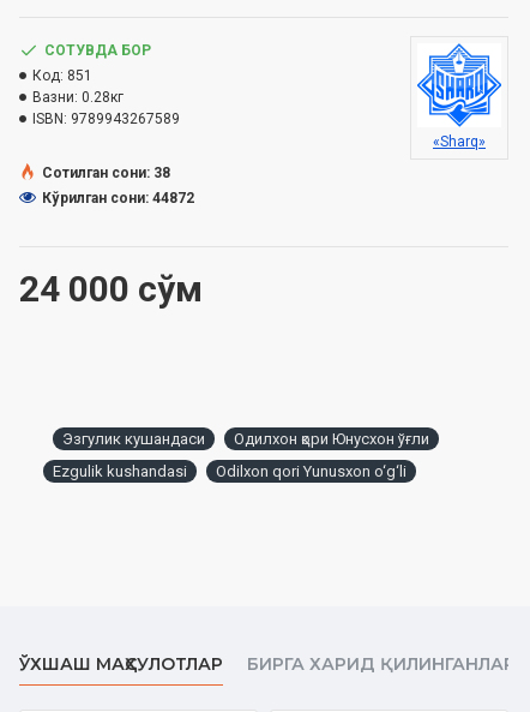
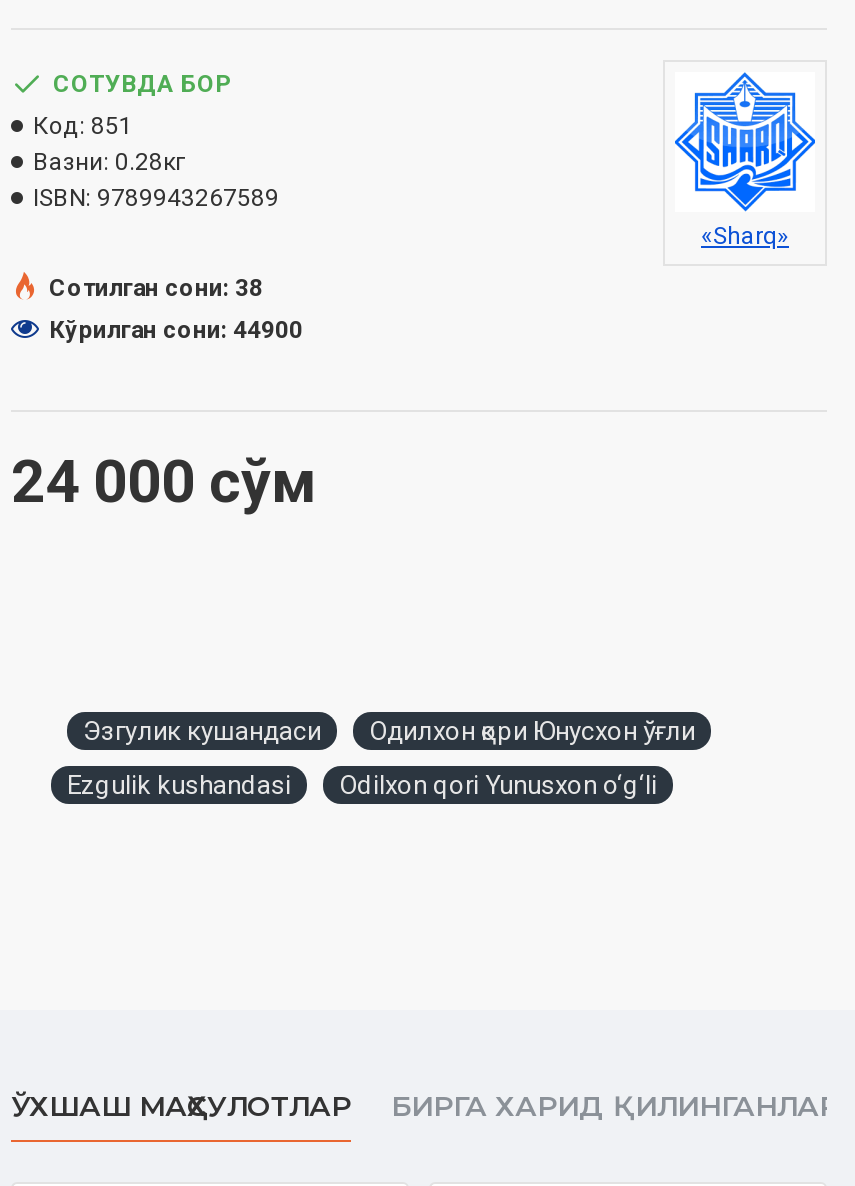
- Кўрилган сони: 44872
+ Кўрилган сони: 44900
